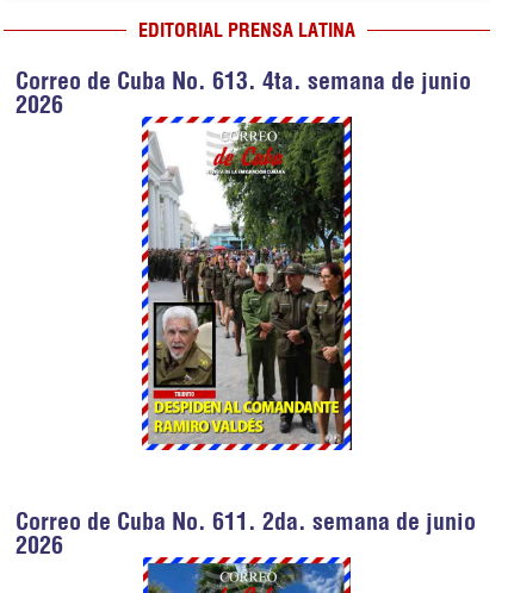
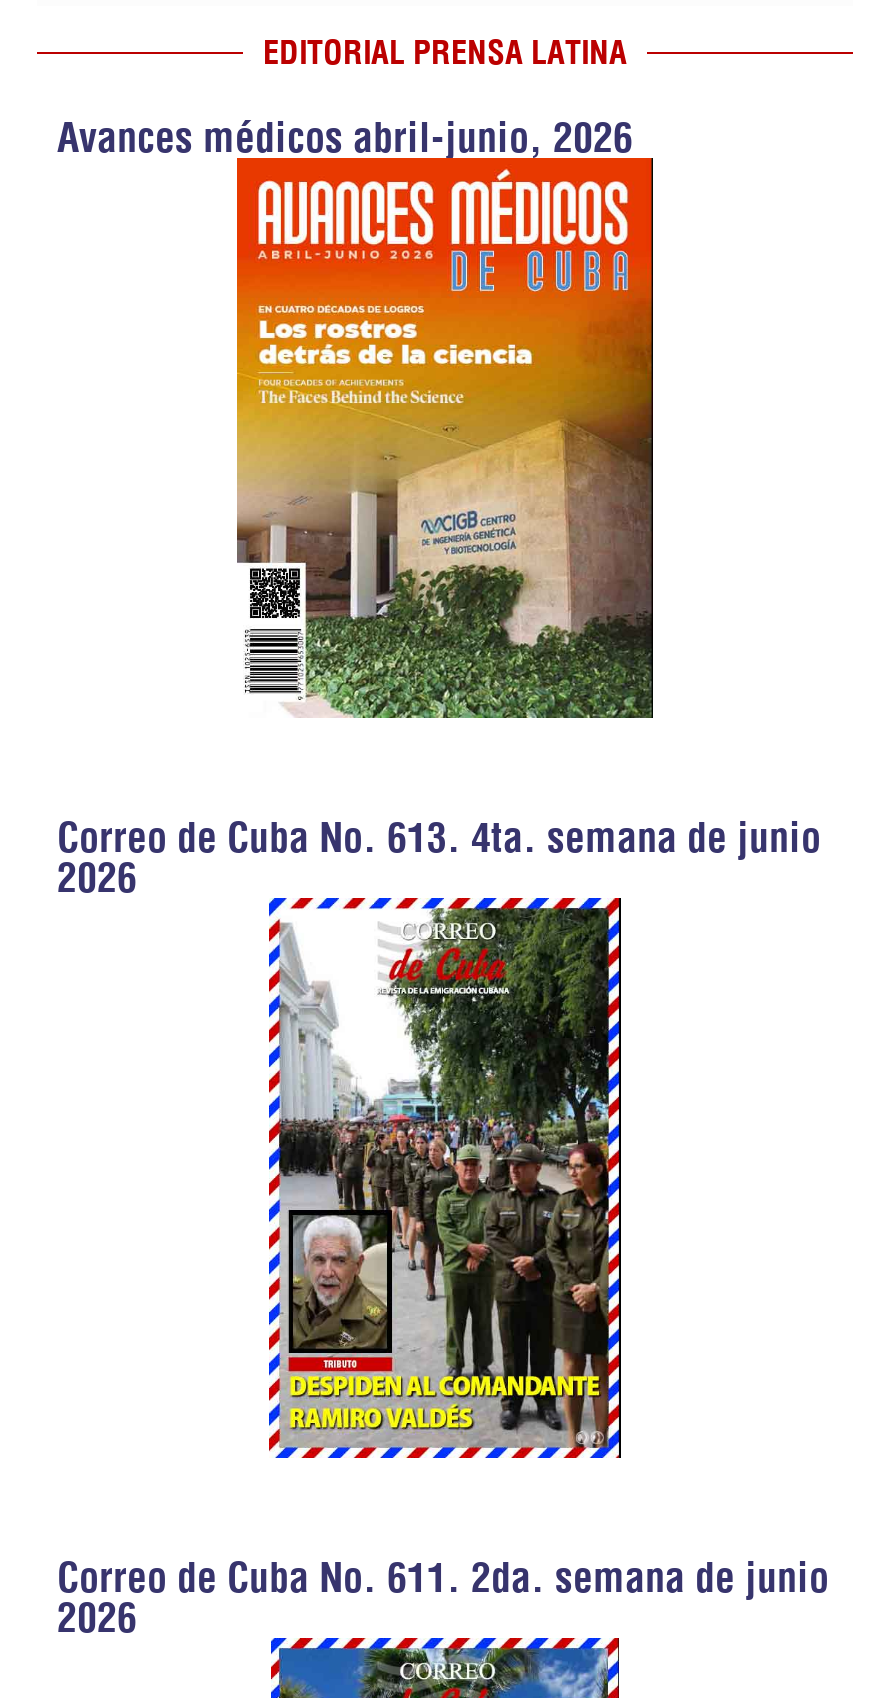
+ Avances médicos abril-junio, 2026

+ [image]
